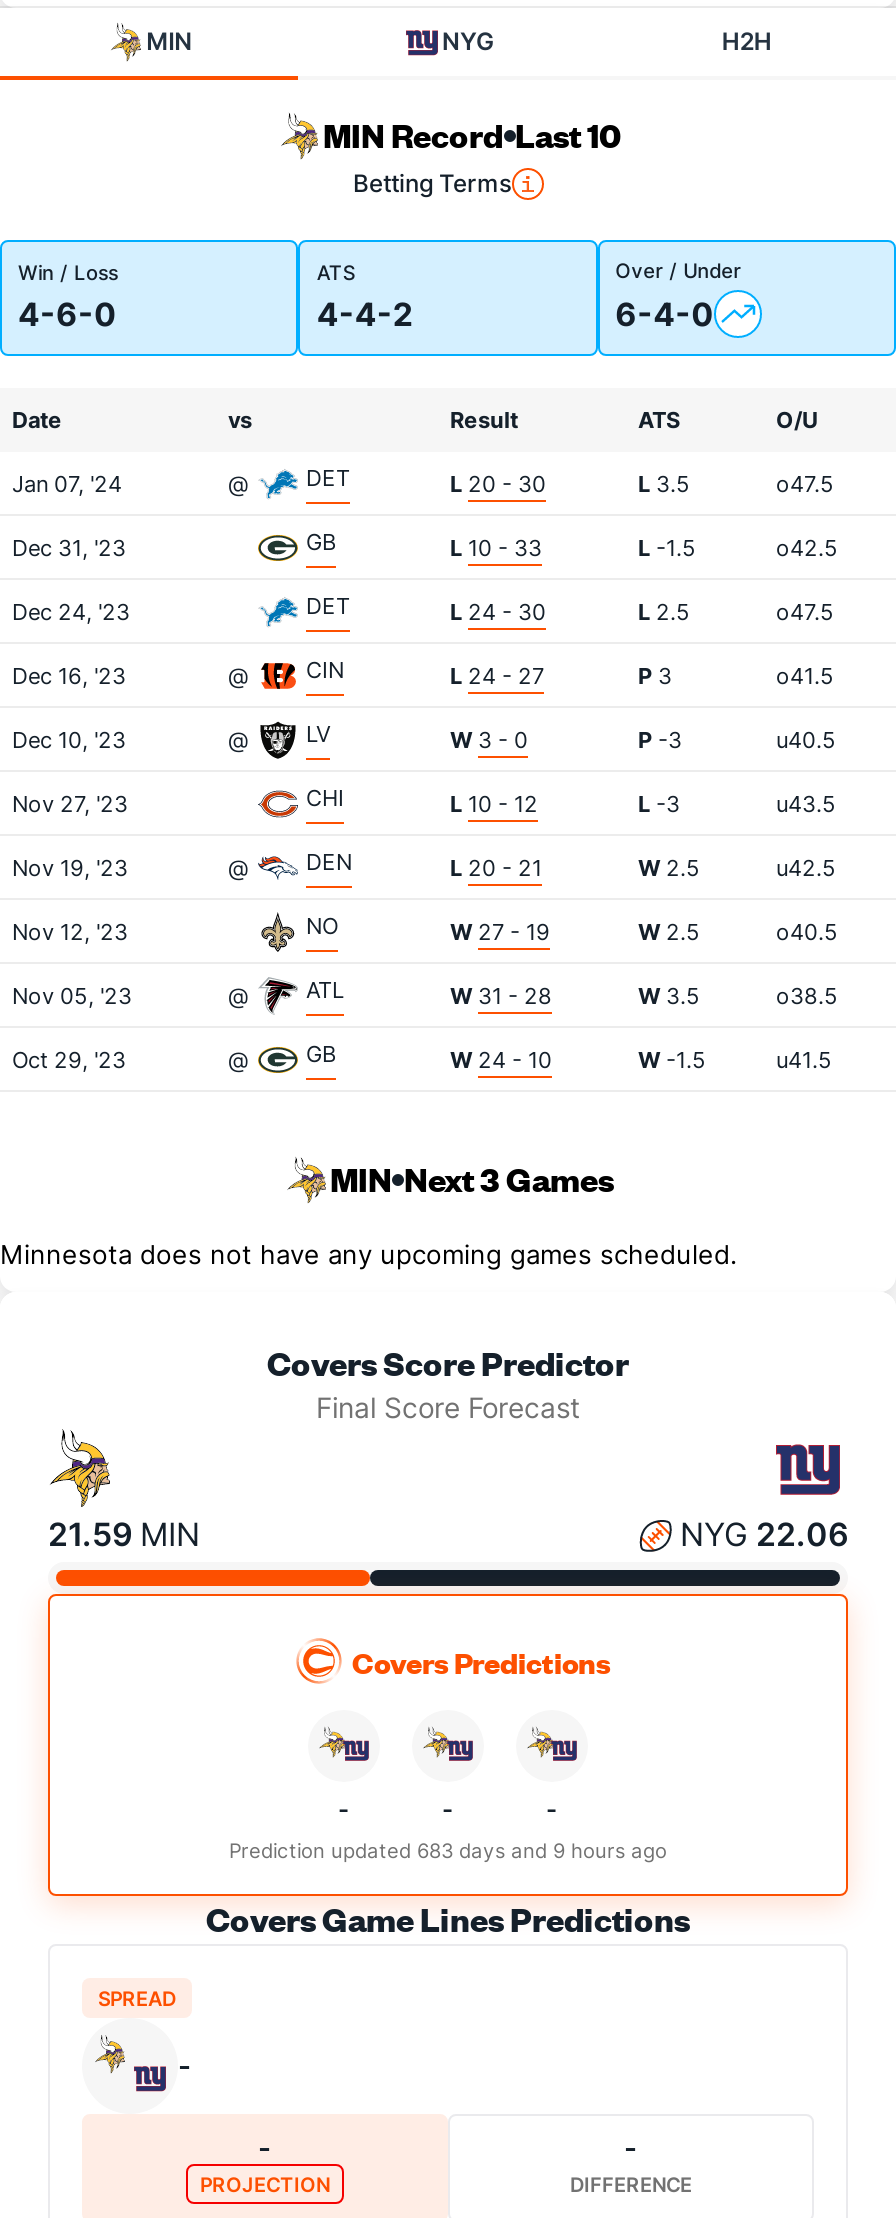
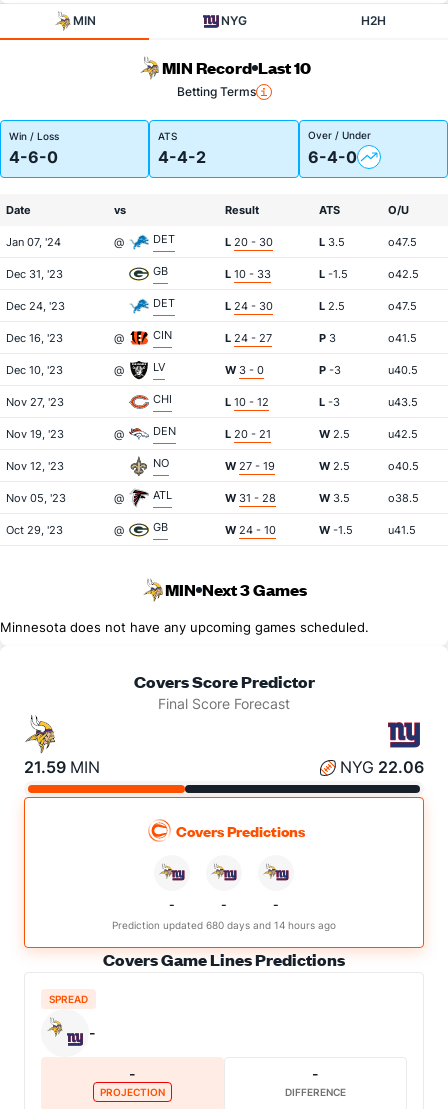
- Prediction updated 683 days and 9 hours ago
+ Prediction updated 680 days and 14 hours ago
